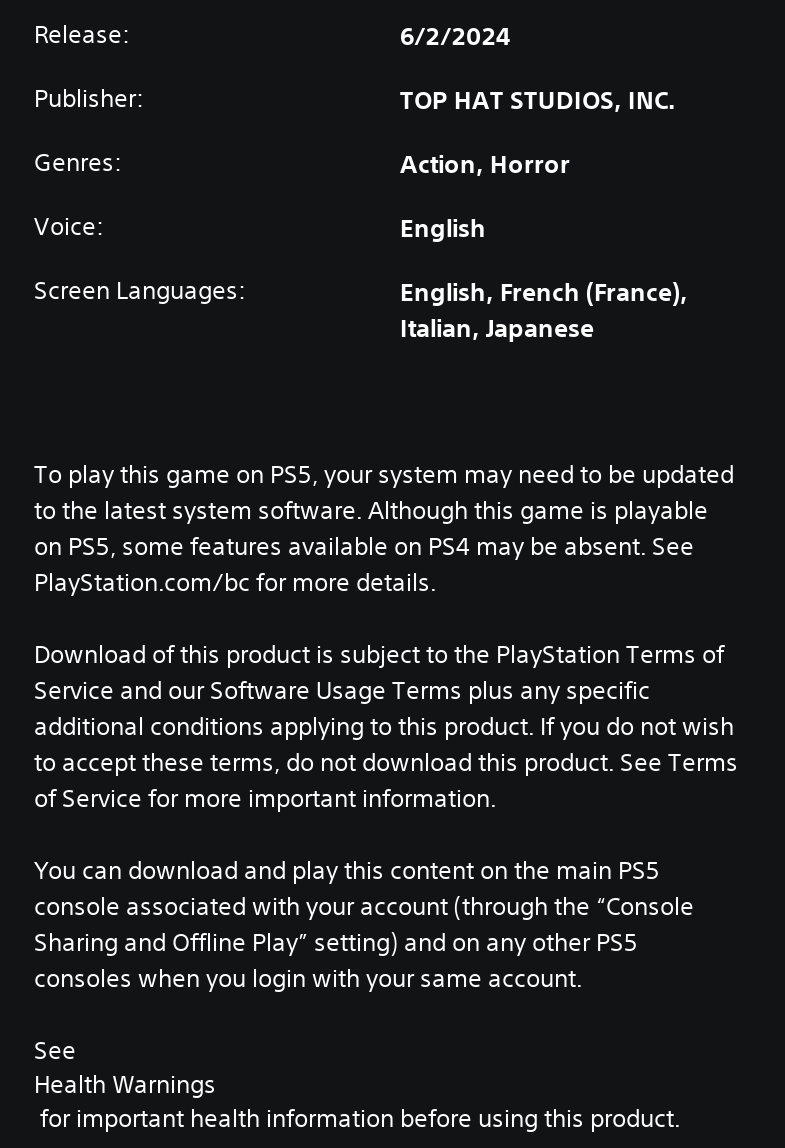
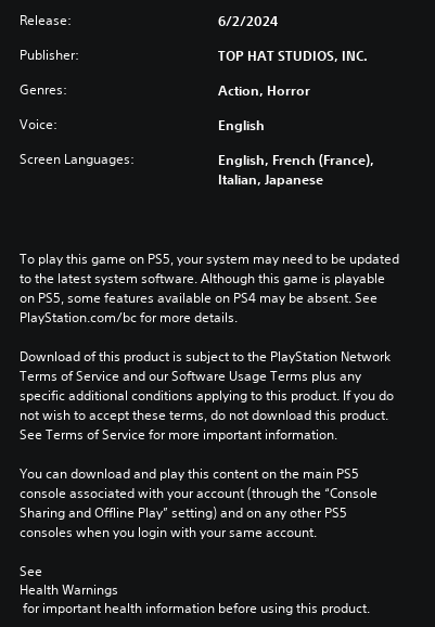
- Download of this product is subject to the PlayStation Terms of
- Service and our Software Usage Terms plus any specific
- additional conditions applying to this product. If you do not wish
- to accept these terms, do not download this product. See Terms
- of Service for more important information.
+ Download of this product is subject to the PlayStation Network
+ Terms of Service and our Software Usage Terms plus any
+ specific additional conditions applying to this product. If you do
+ not wish to accept these terms, do not download this product.
+ See Terms of Service for more important information.
